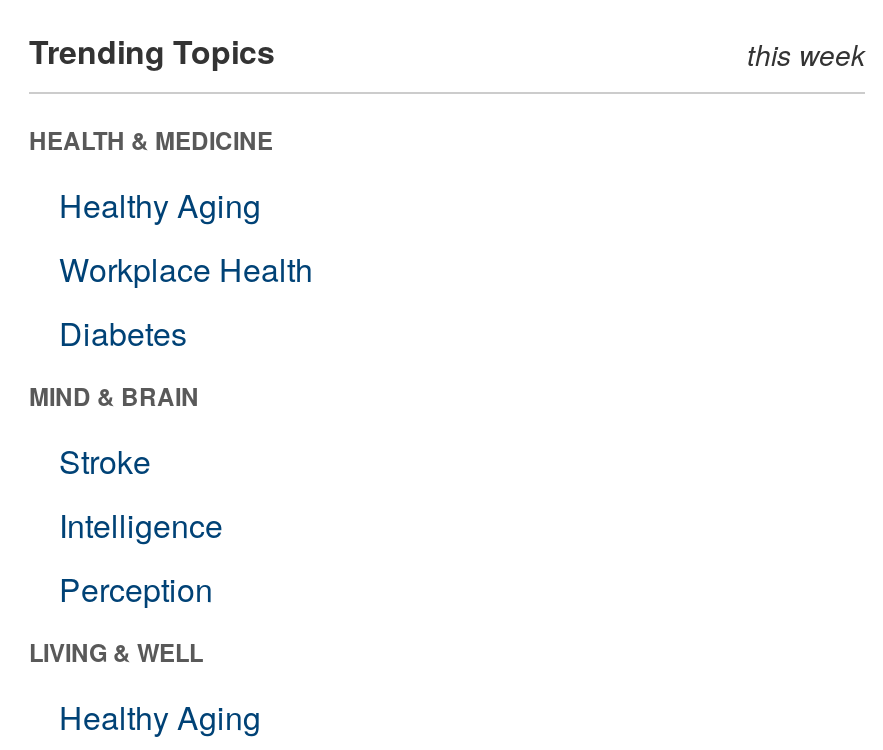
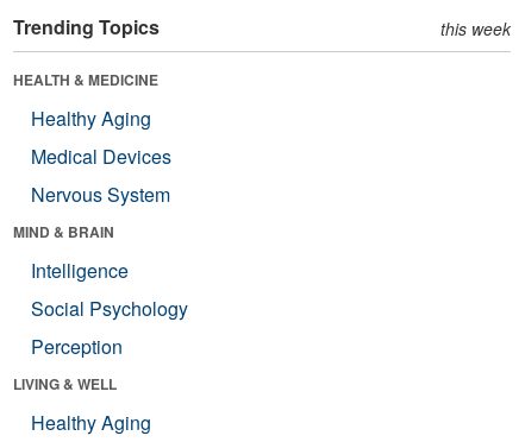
- Workplace Health
- Diabetes
+ Medical Devices
+ Nervous System

- Stroke

moved up: Intelligence

+ Social Psychology
